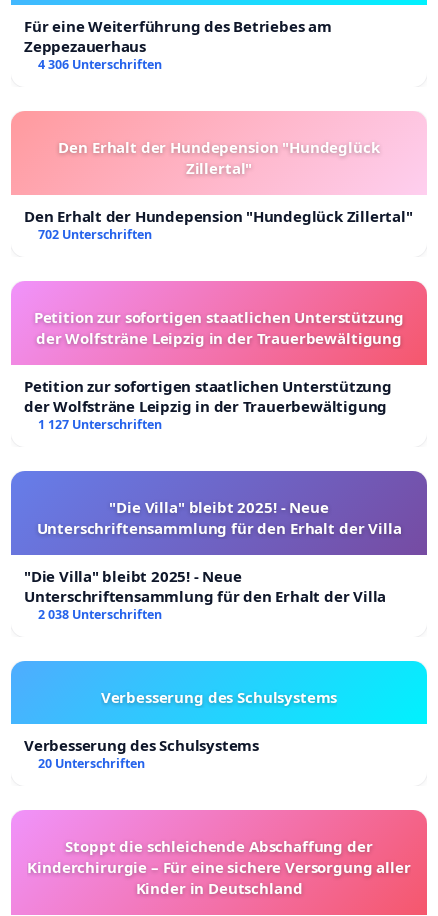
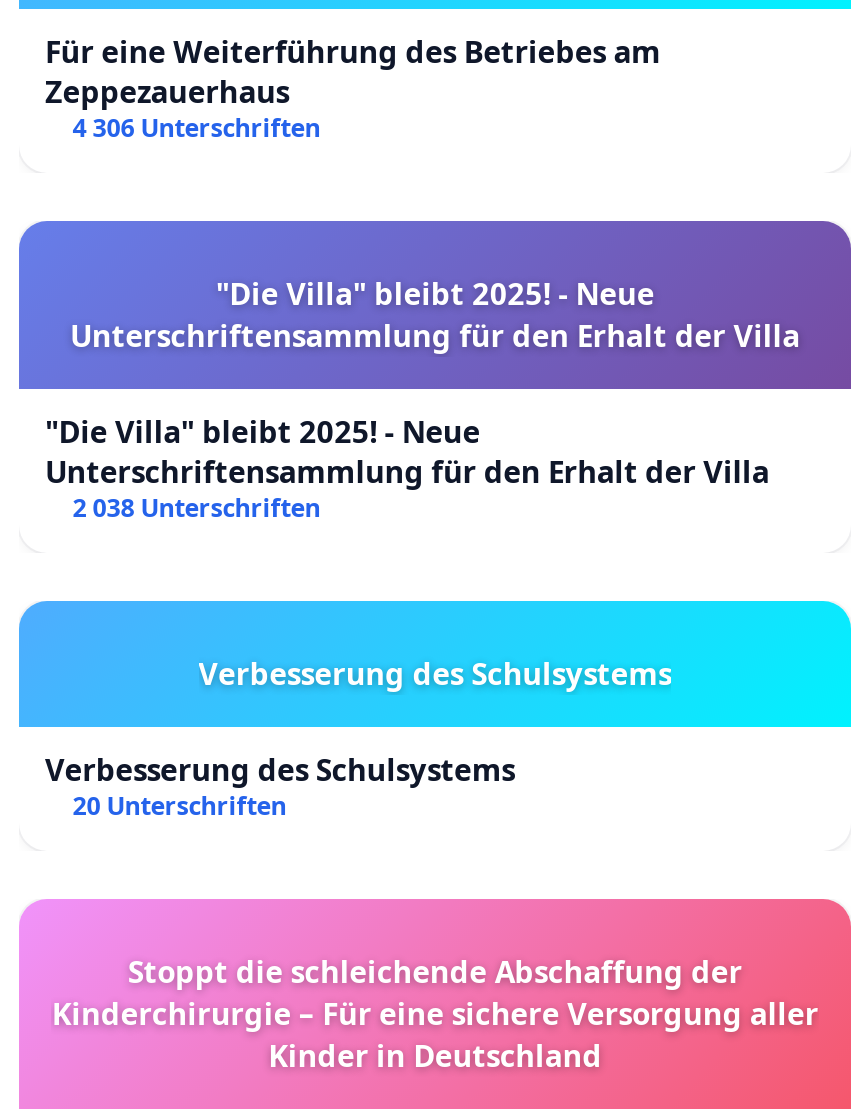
- [image]
- Den Erhalt der Hundepension "Hundeglück
- Zillertal"
- Den Erhalt der Hundepension "Hundeglück Zillertal"
- 702 Unterschriften

- [image]
- Petition zur sofortigen staatlichen Unterstützung
- der Wolfsträne Leipzig in der Trauerbewältigung
- Petition zur sofortigen staatlichen Unterstützung
- der Wolfsträne Leipzig in der Trauerbewältigung
- 1 127 Unterschriften
